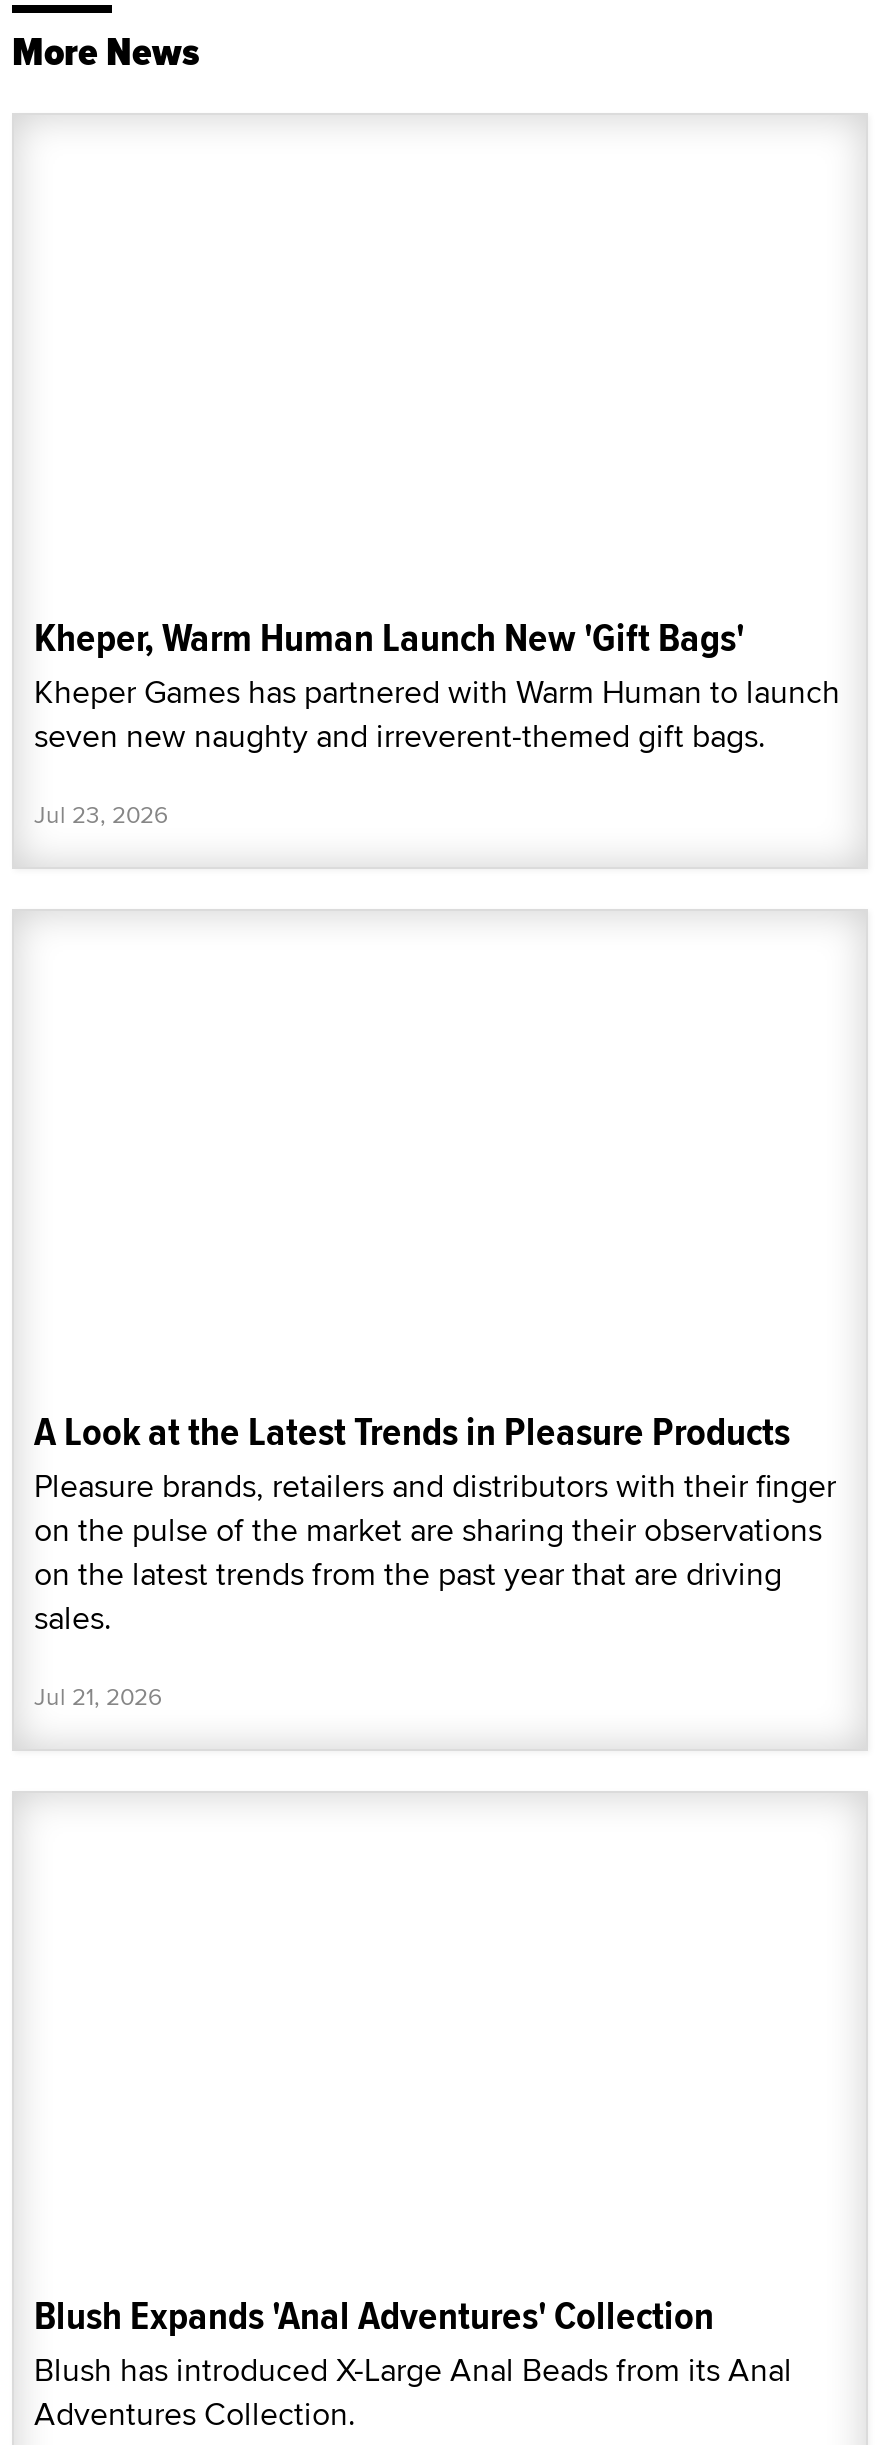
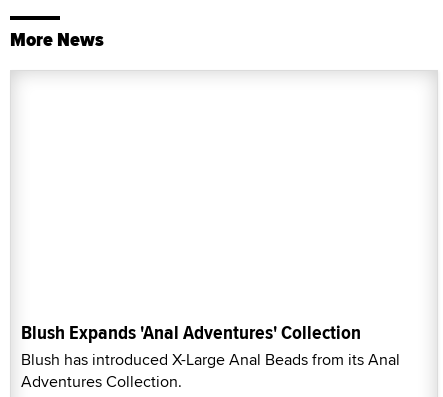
- Kheper, Warm Human Launch New 'Gift Bags'
- Kheper Games has partnered with Warm Human to launch
- seven new naughty and irreverent-themed gift bags.
- Jul 23, 2026

- A Look at the Latest Trends in Pleasure Products
- Pleasure brands, retailers and distributors with their finger
- on the pulse of the market are sharing their observations
- on the latest trends from the past year that are driving
- sales.
- Jul 21, 2026
